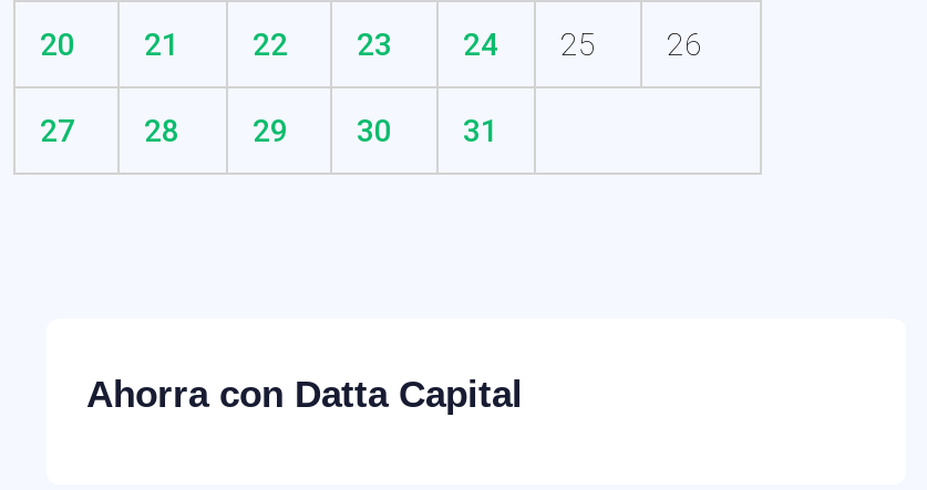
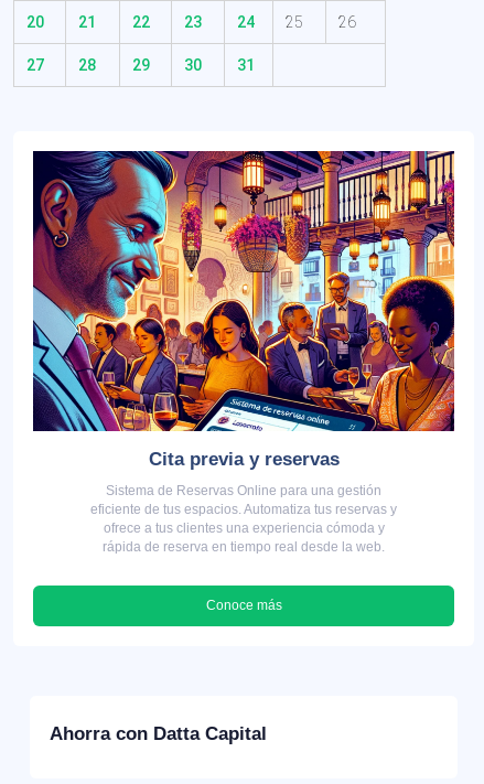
+ [image]
+ Cita previa y reservas
+ Sistema de Reservas Online para una gestión
+ eficiente de tus espacios. Automatiza tus reservas y
+ ofrece a tus clientes una experiencia cómoda y
+ rápida de reserva en tiempo real desde la web.

+ Conoce más
